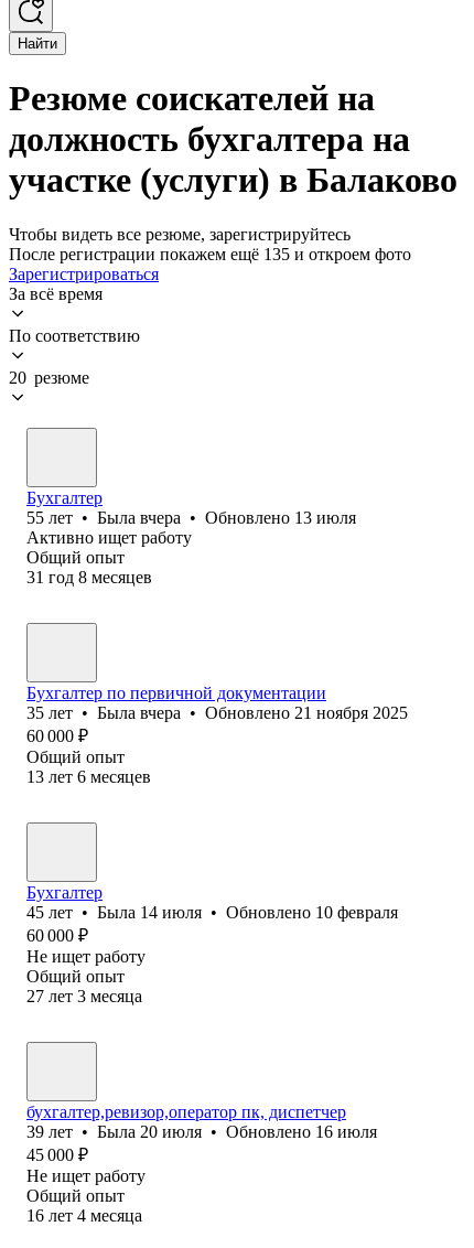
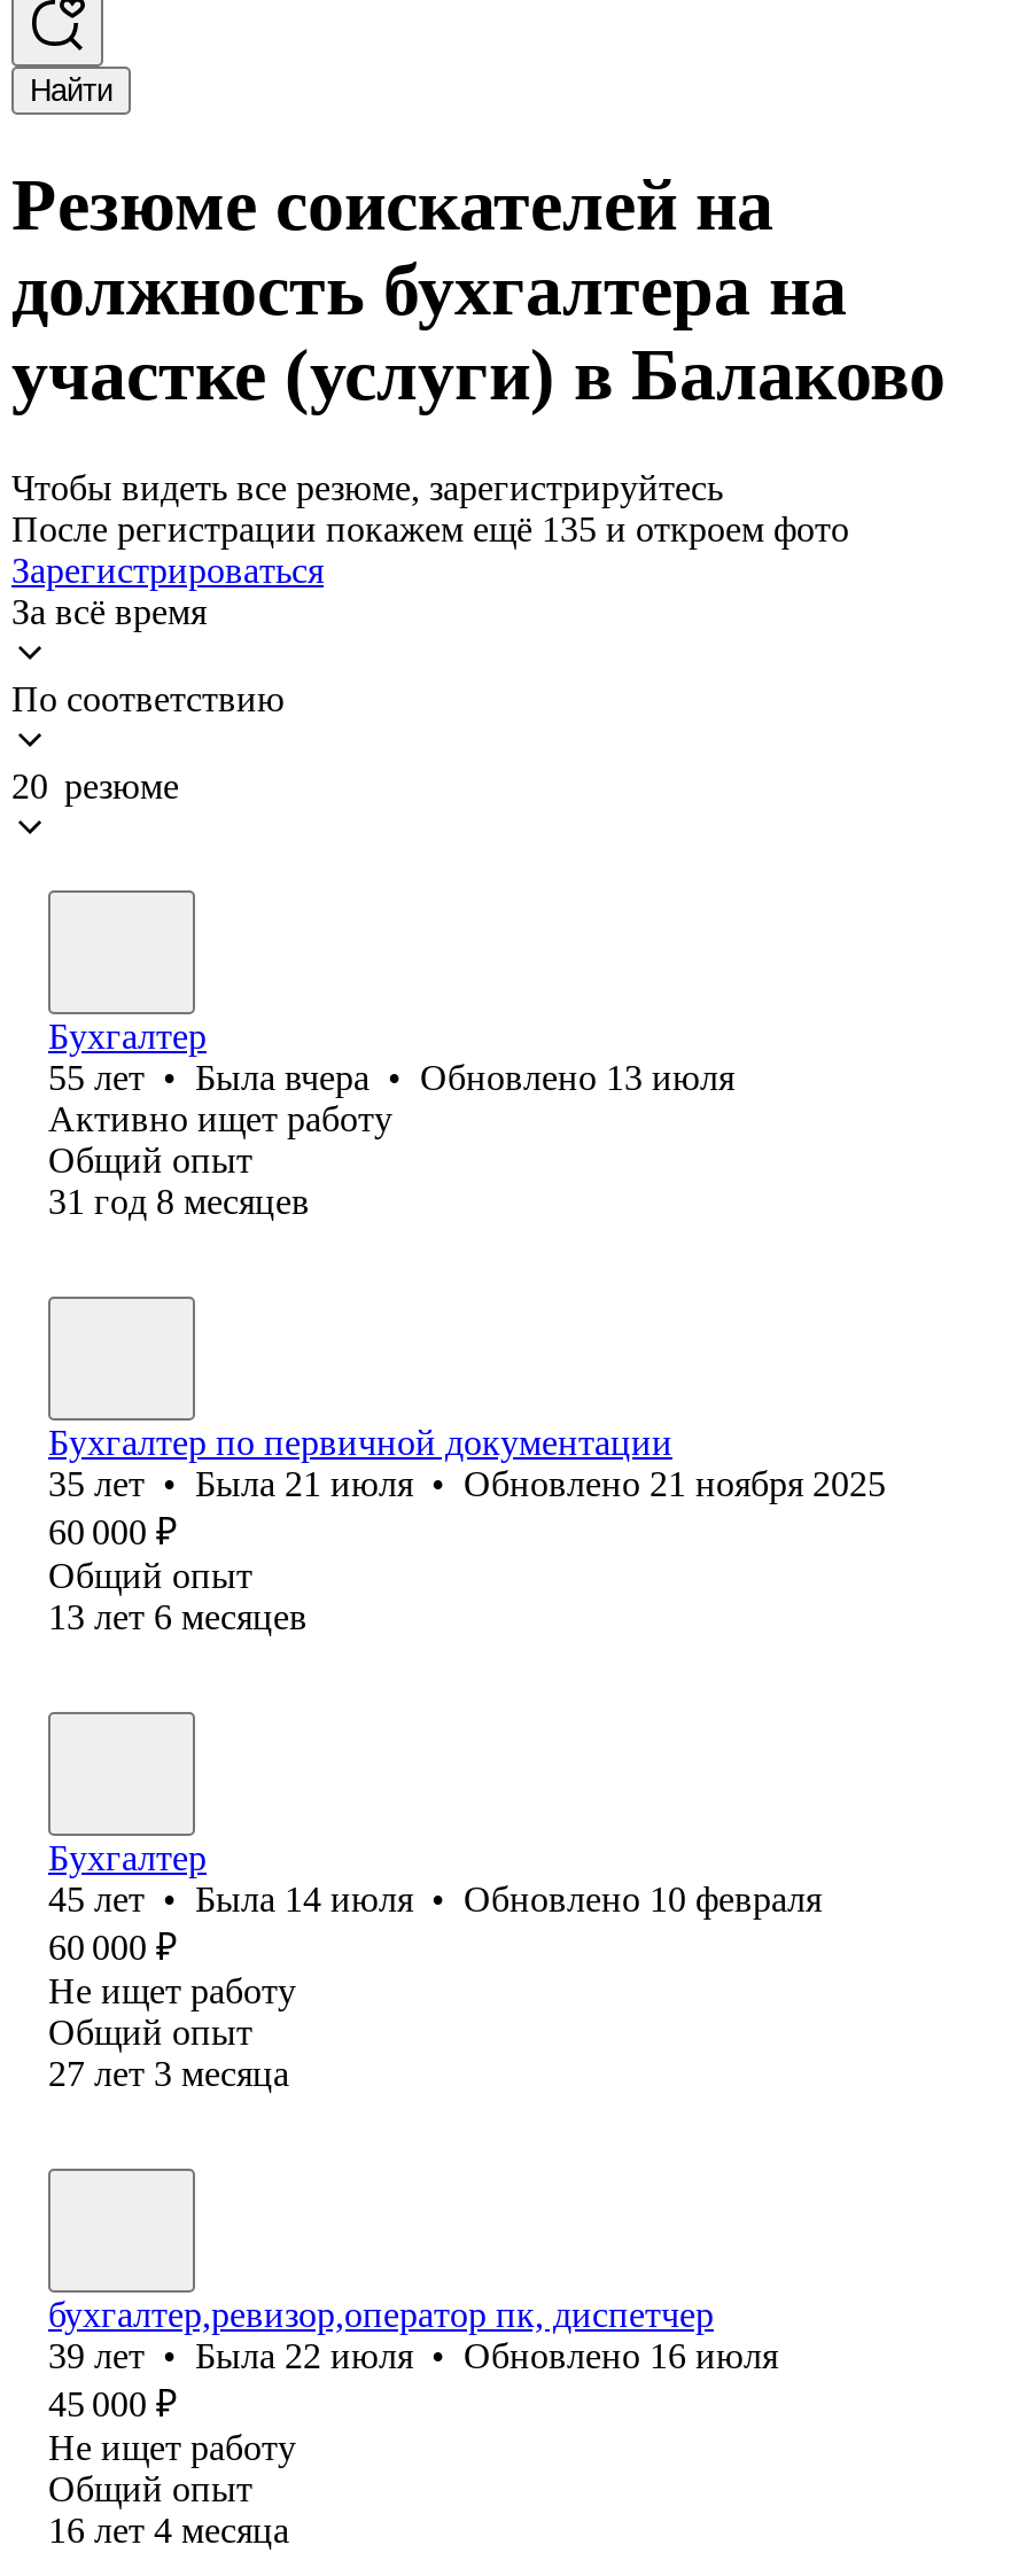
- 35 лет • Была вчера • Обновлено 21 ноября 2025
+ 35 лет • Была 21 июля • Обновлено 21 ноября 2025

- 39 лет • Была 20 июля • Обновлено 16 июля
+ 39 лет • Была 22 июля • Обновлено 16 июля
